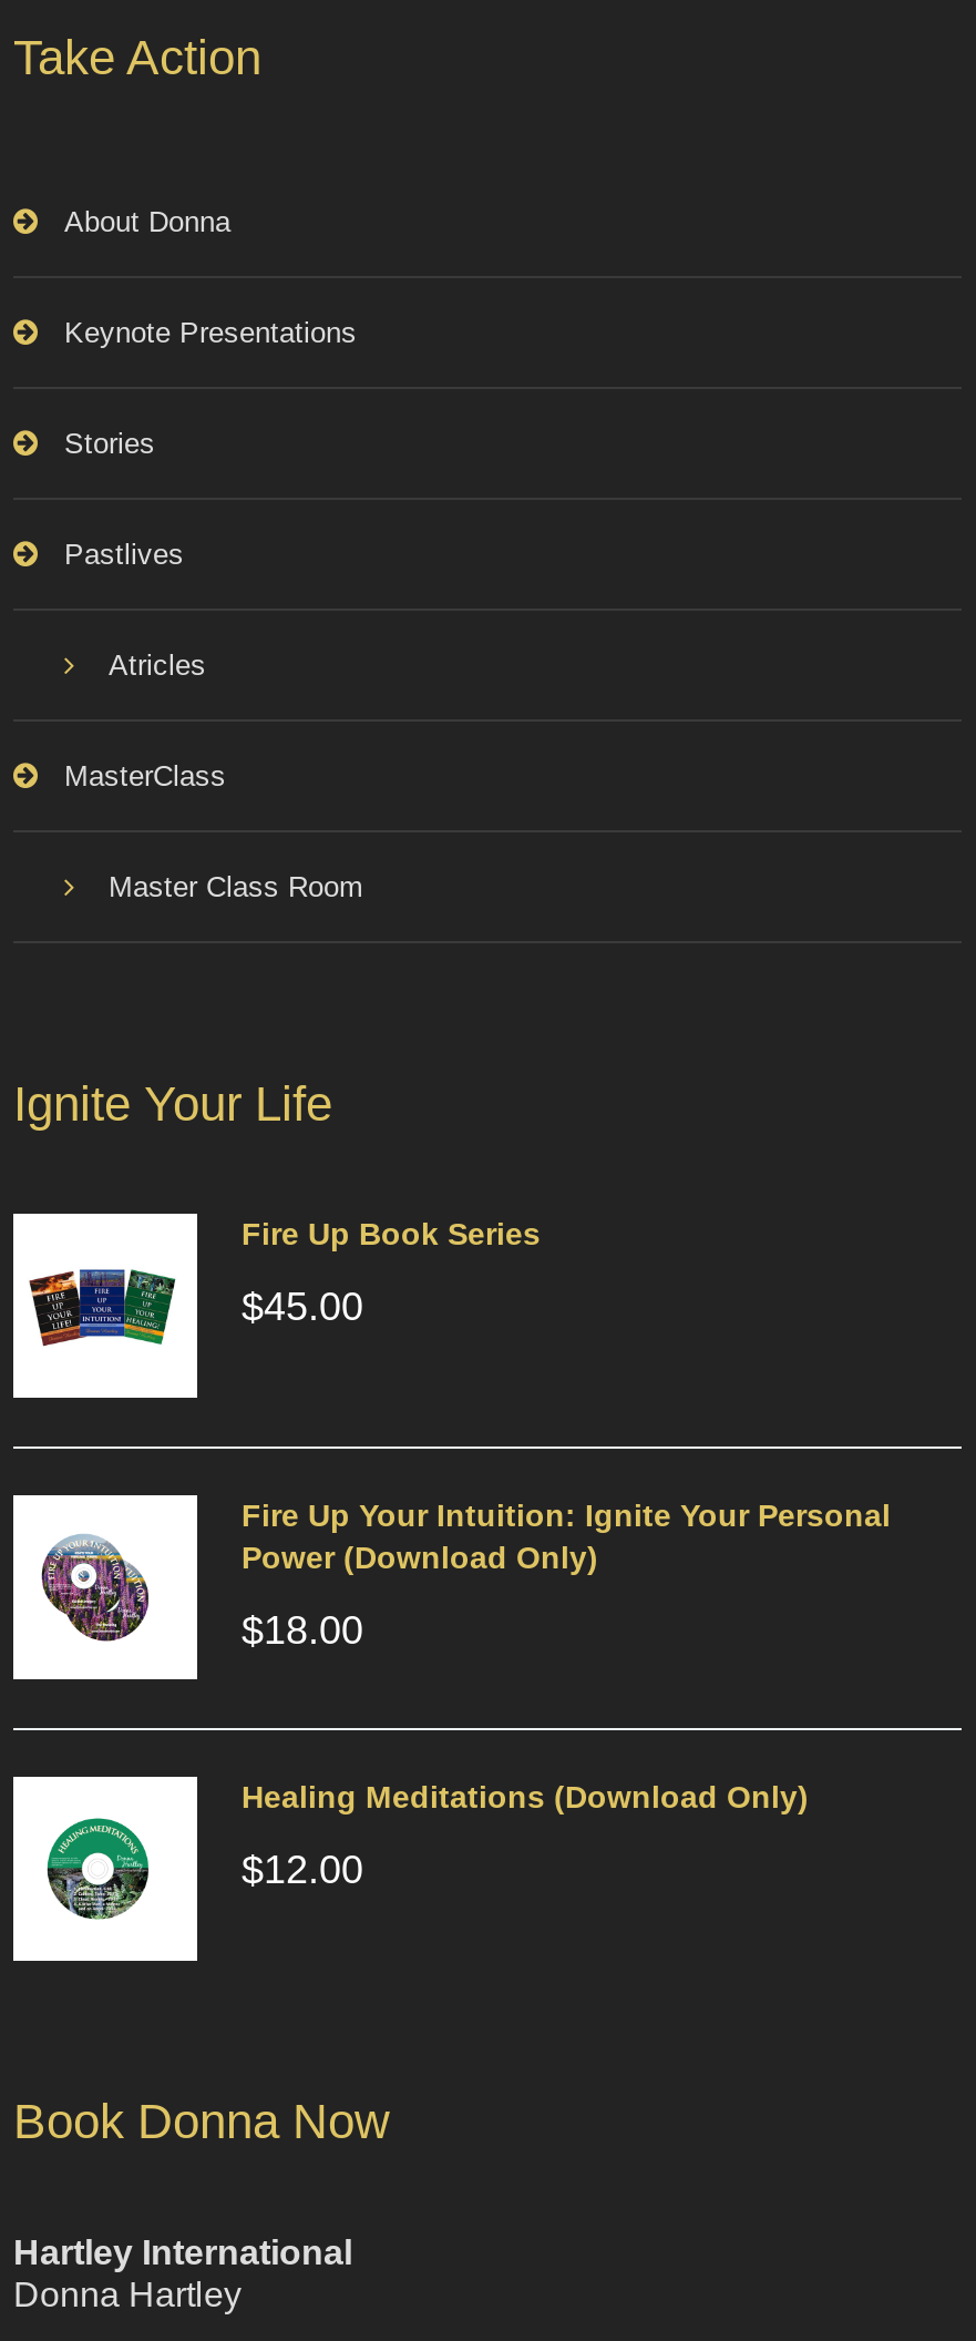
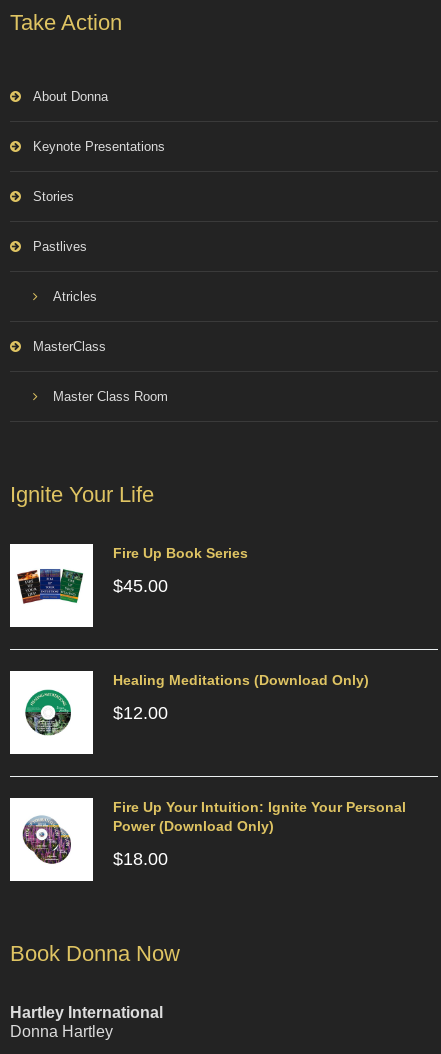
moved down: Fire Up Your Intuition: Ignite Your Personal | Power (Download Only) | $18.00

moved up: Healing Meditations (Download Only) | $12.00
